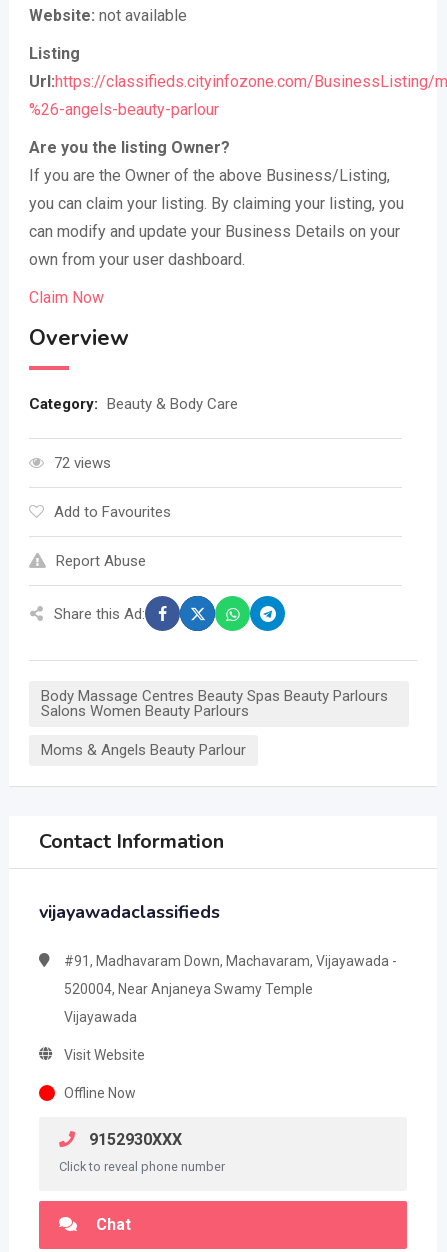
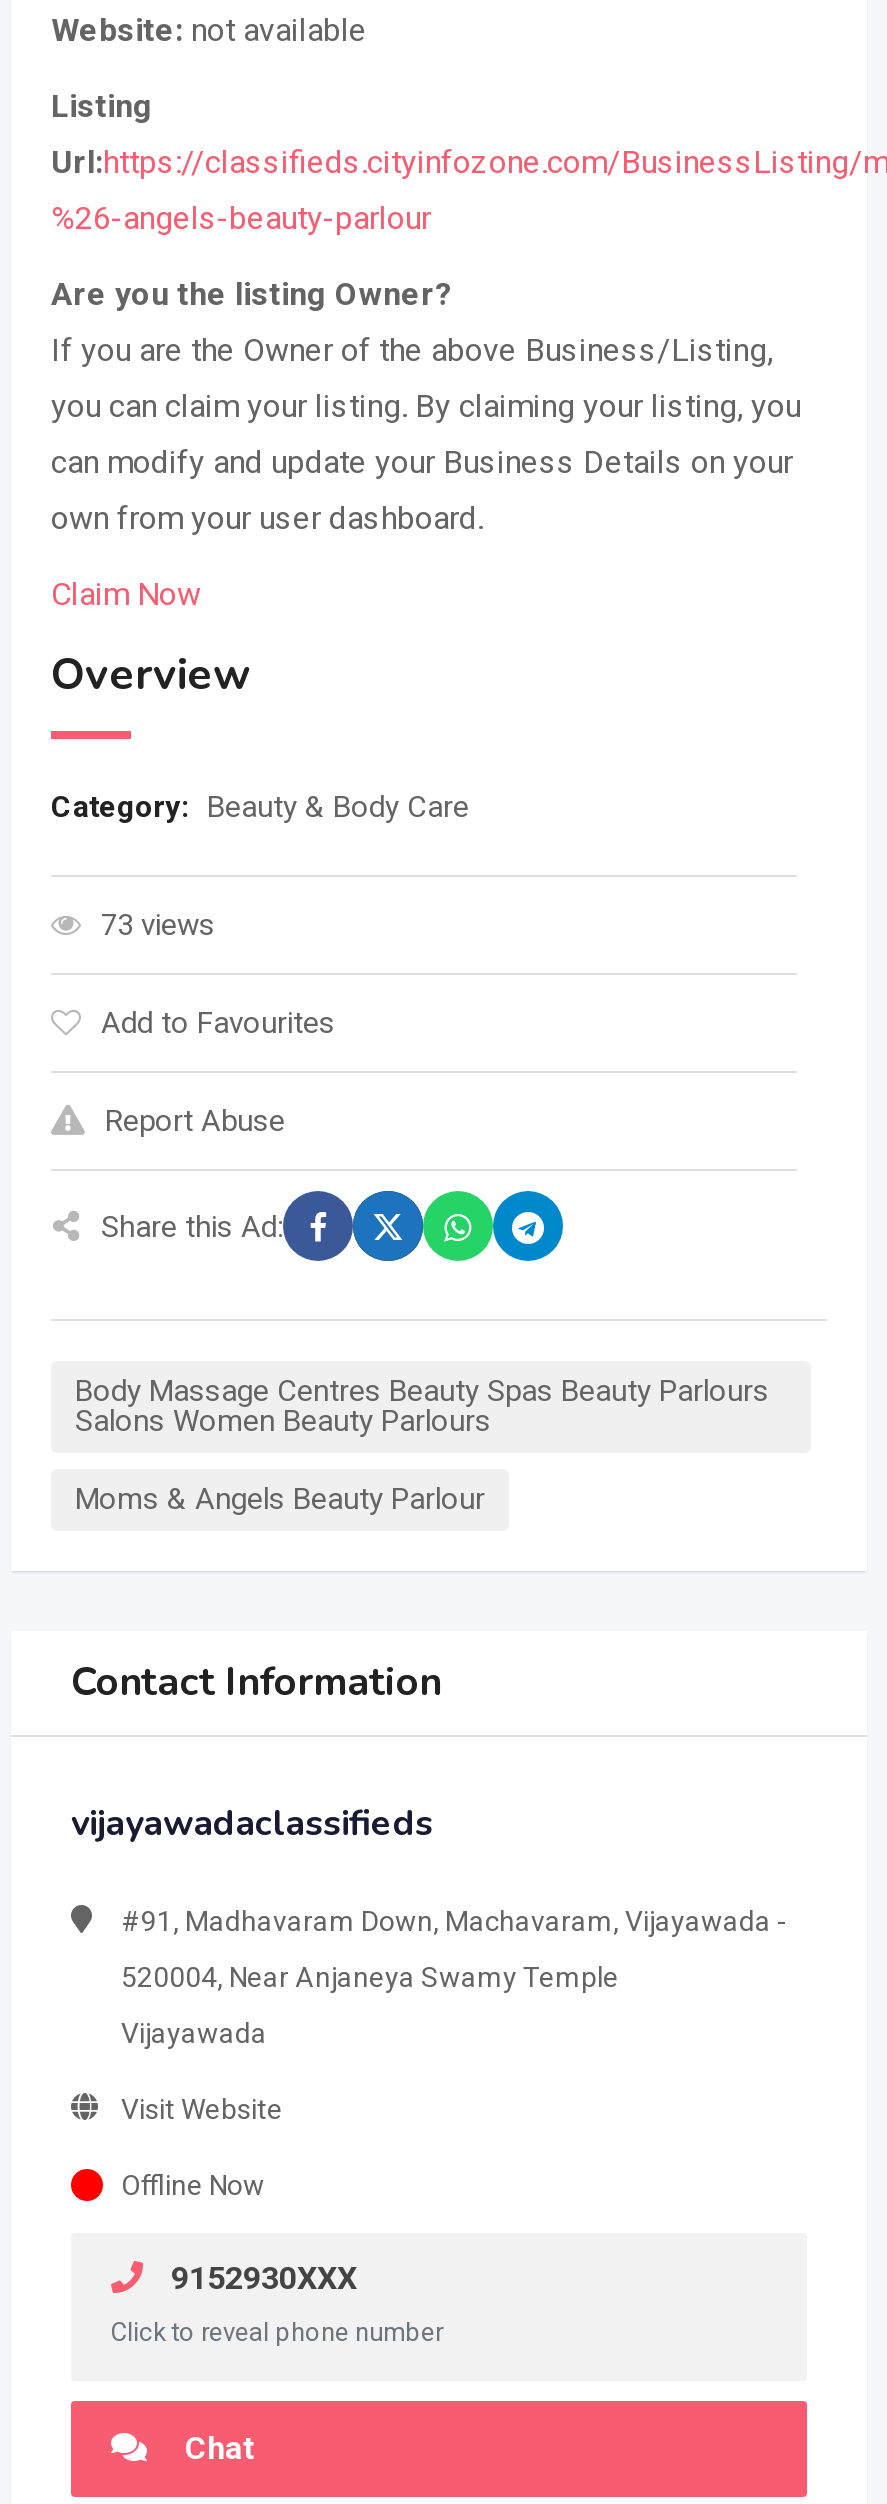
- 72 views
+ 73 views
